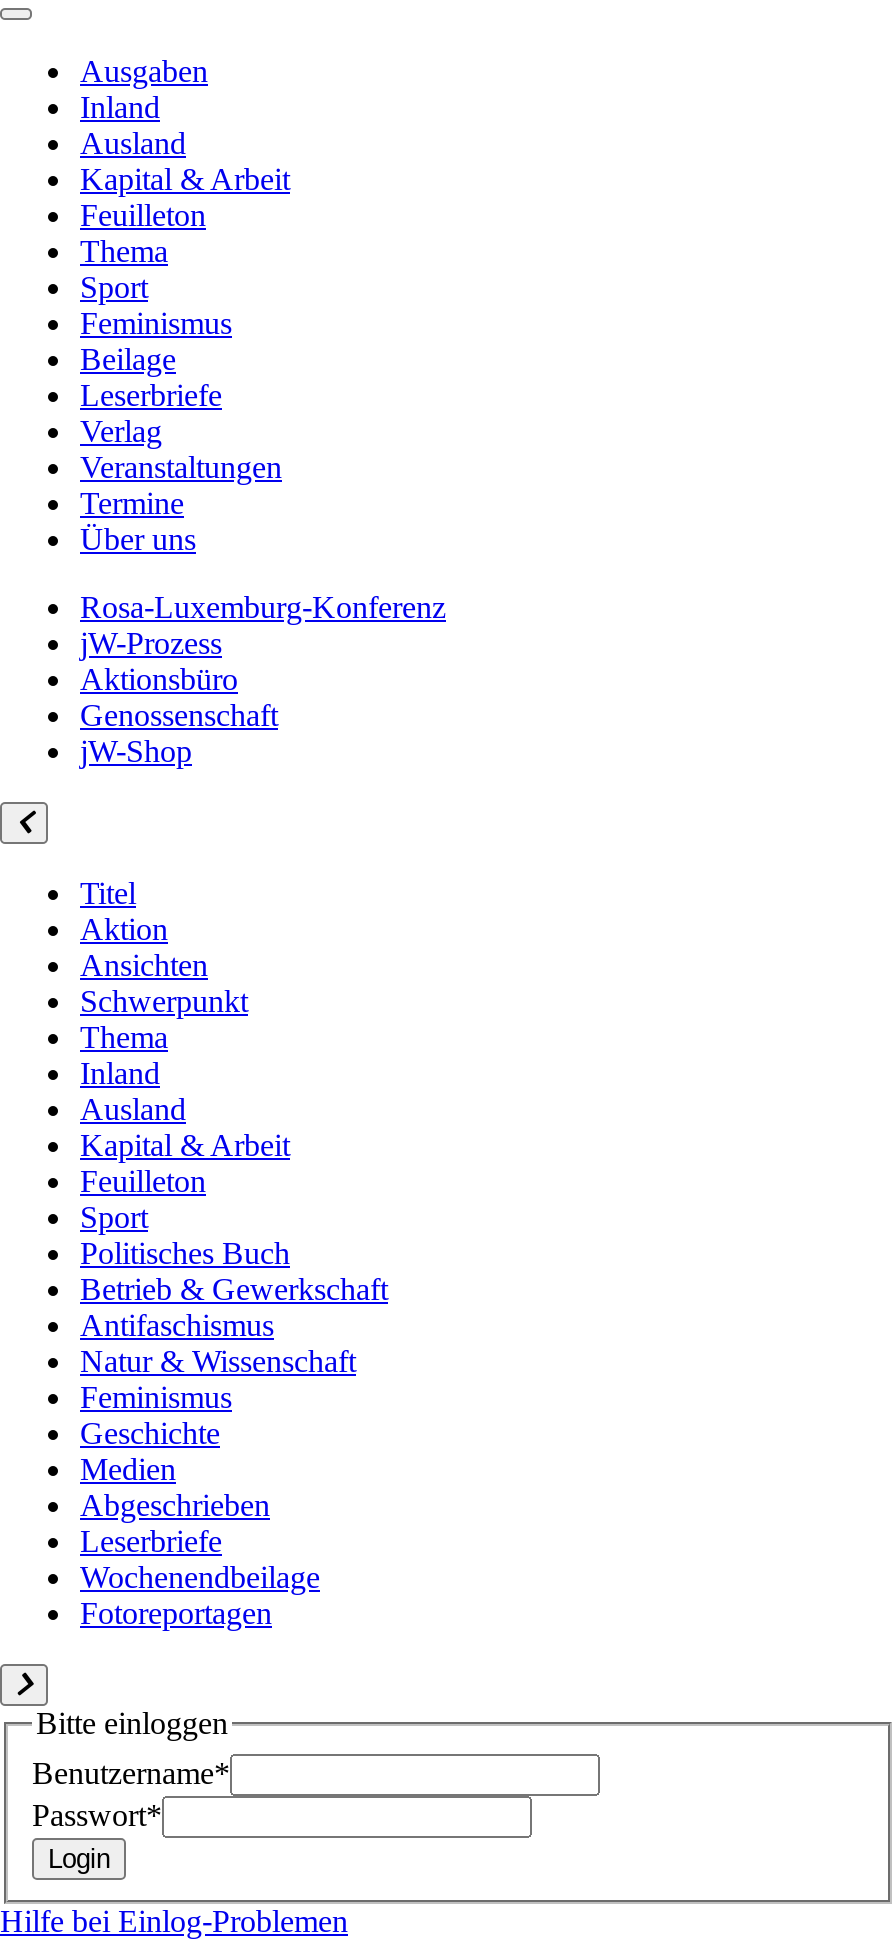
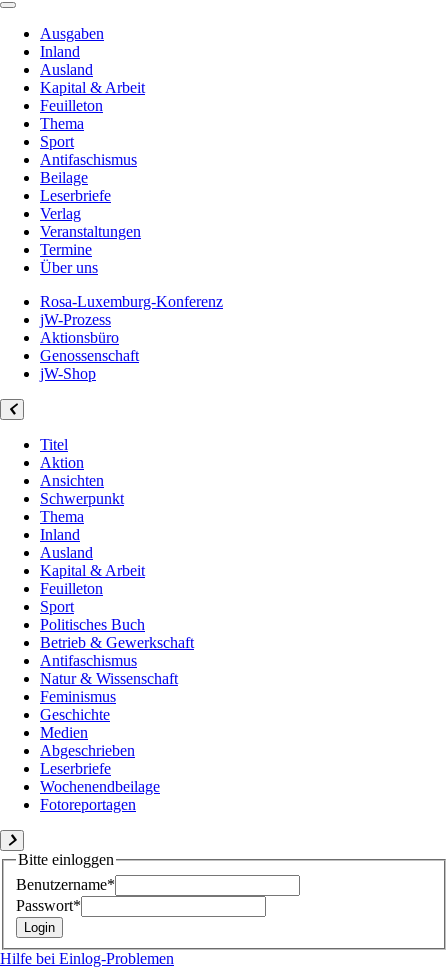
- Feminismus
+ Antifaschismus
